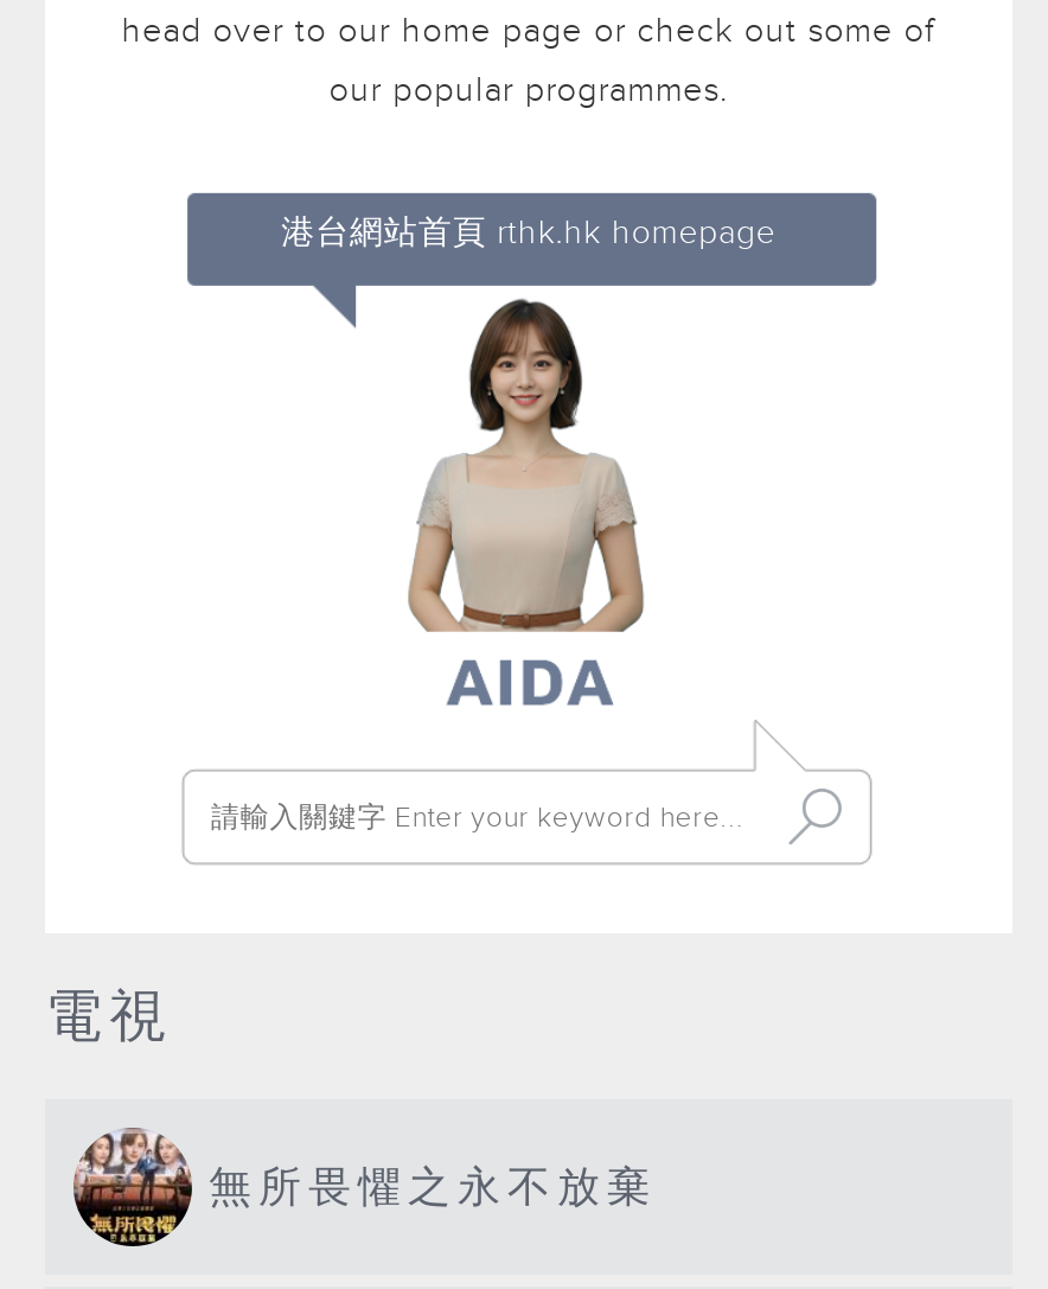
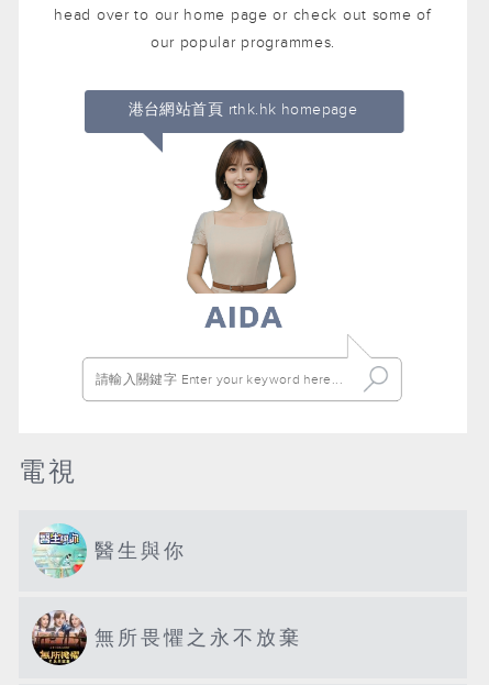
+ [image]
+ 醫生與你
